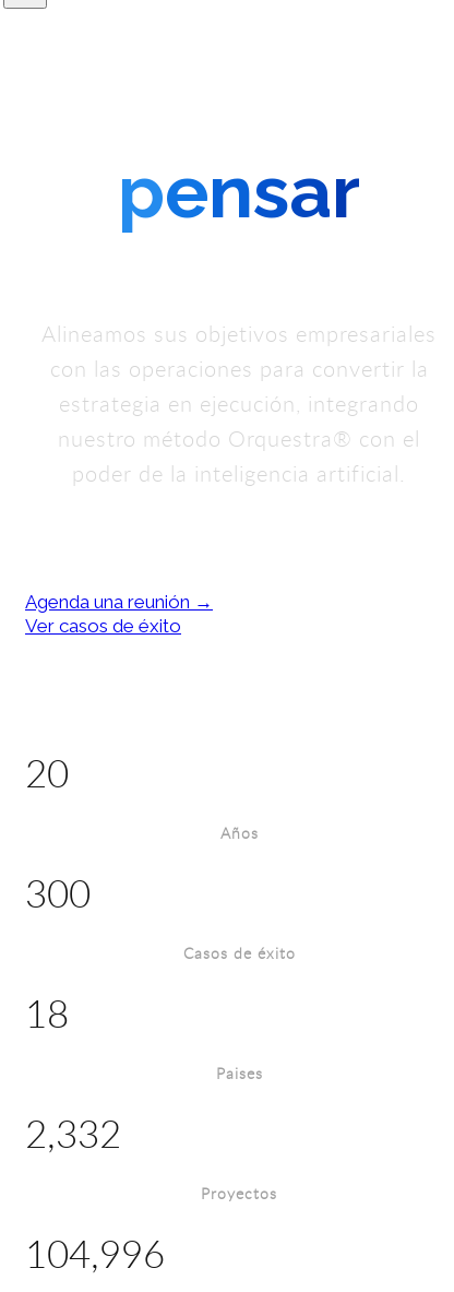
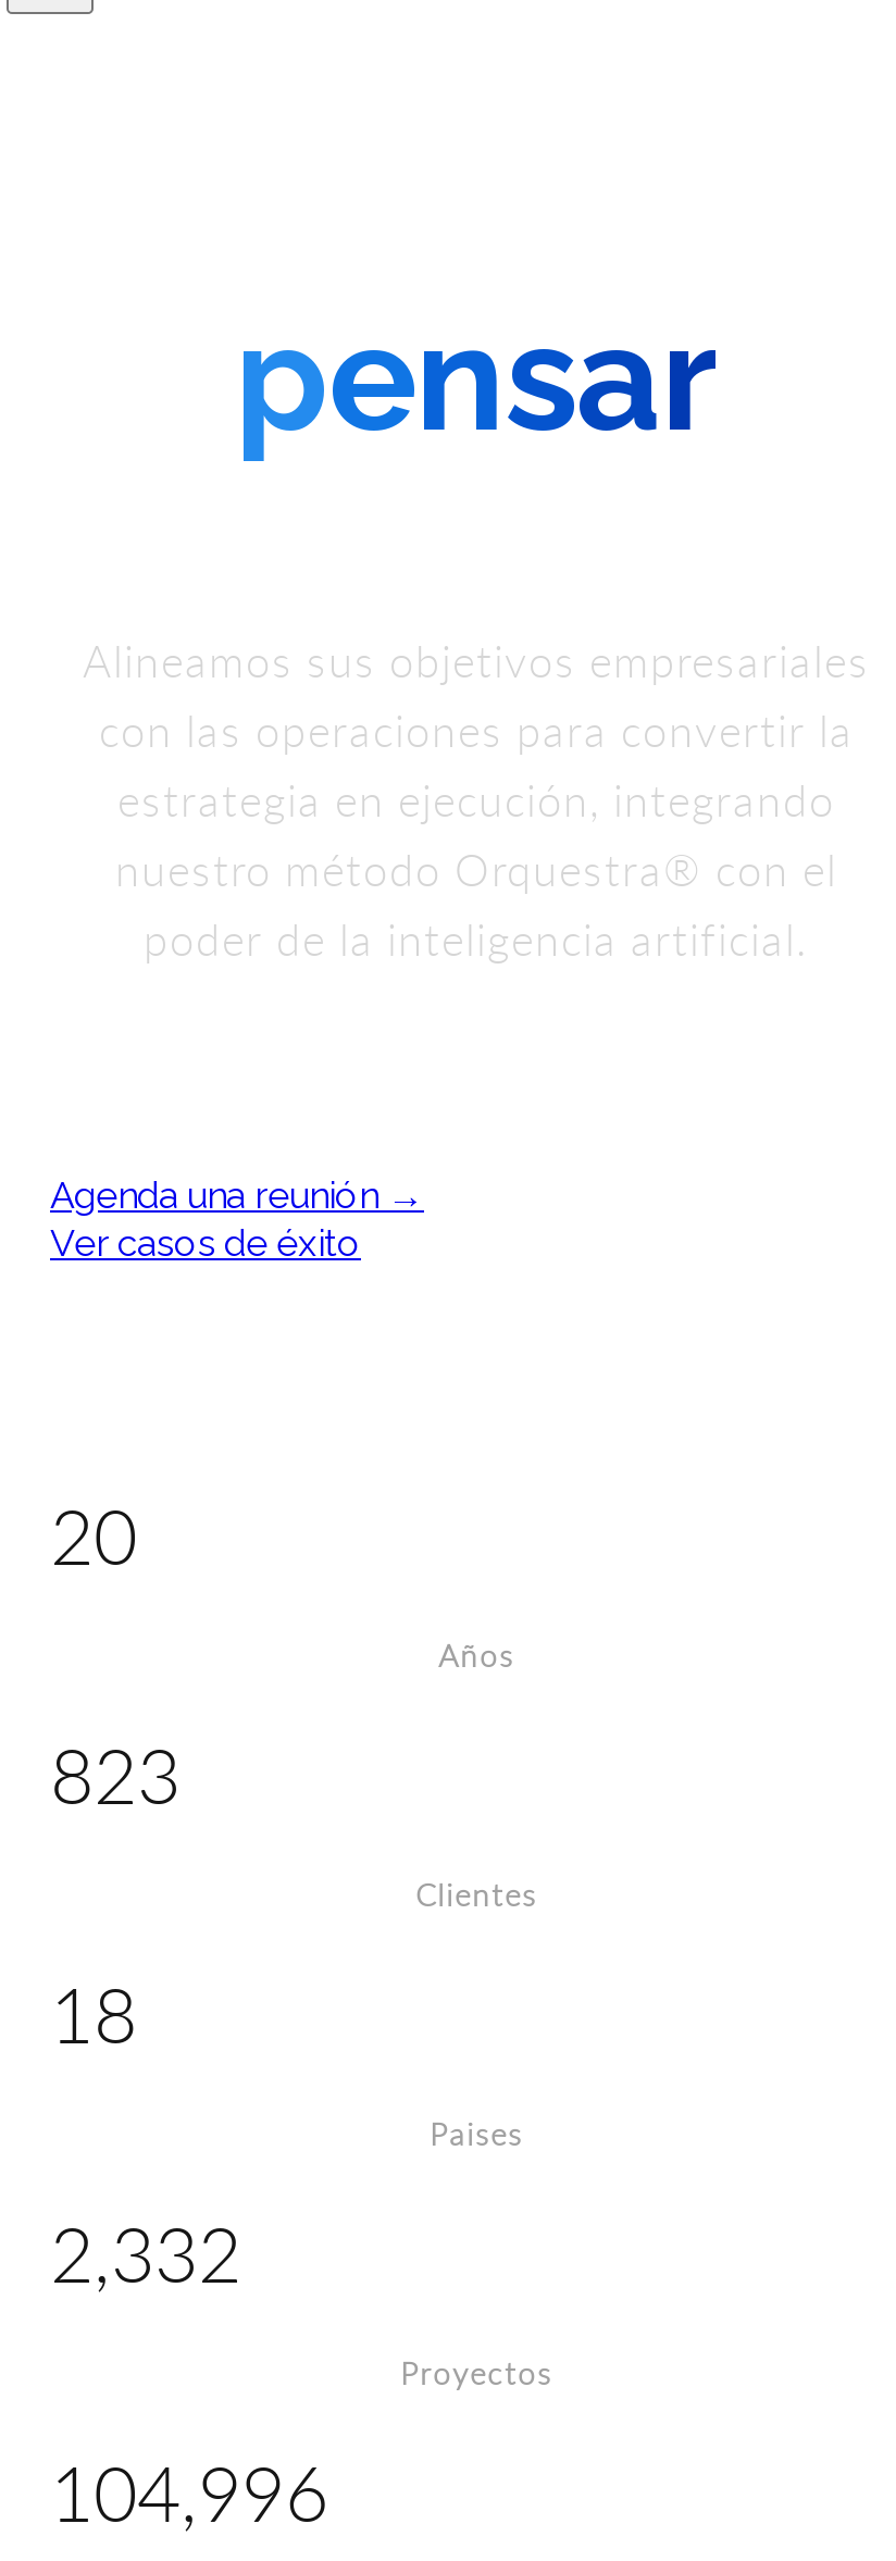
- 300
+ 823

- Casos de éxito
+ Clientes
